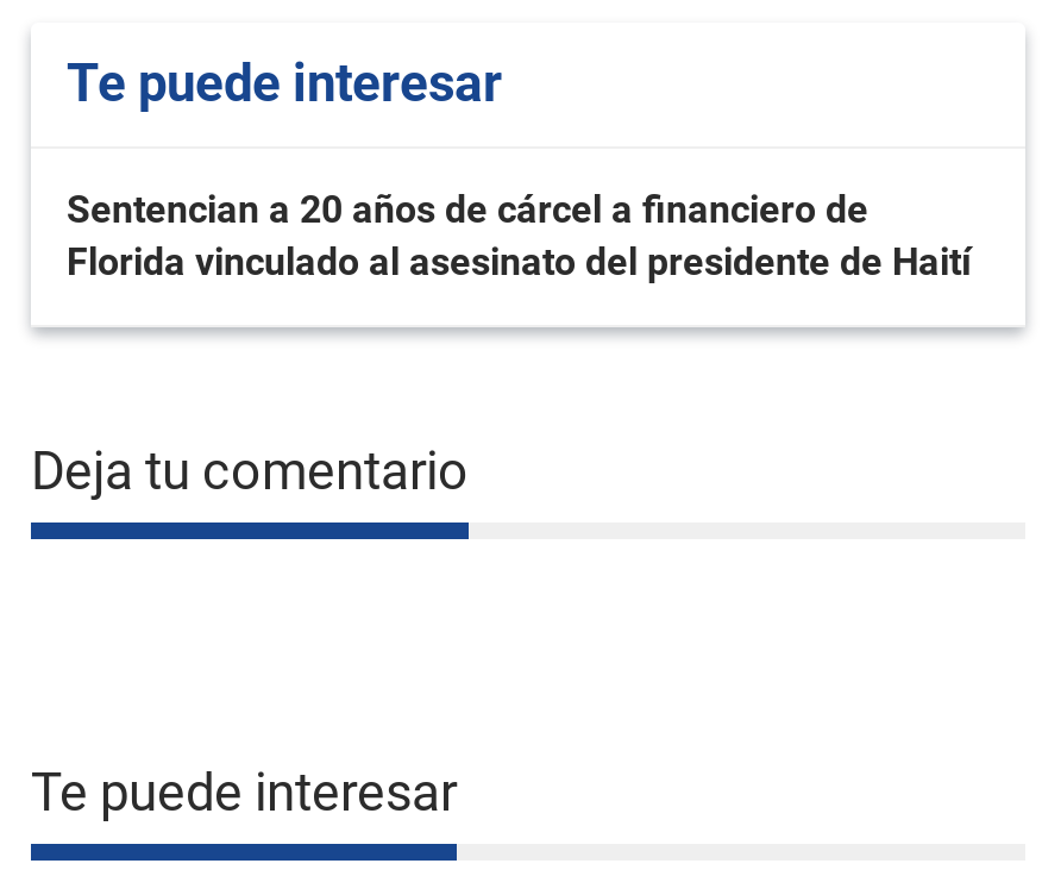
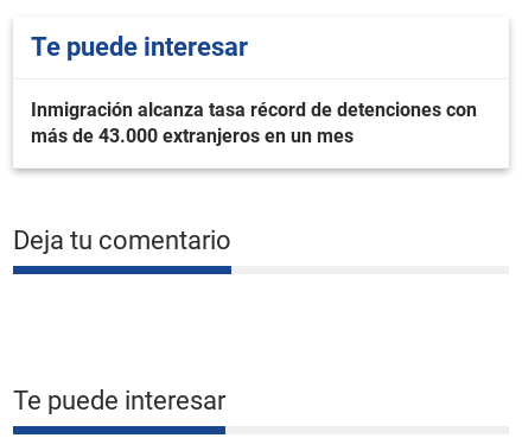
- Sentencian a 20 años de cárcel a financiero de
- Florida vinculado al asesinato del presidente de Haití
+ Inmigración alcanza tasa récord de detenciones con
+ más de 43.000 extranjeros en un mes
